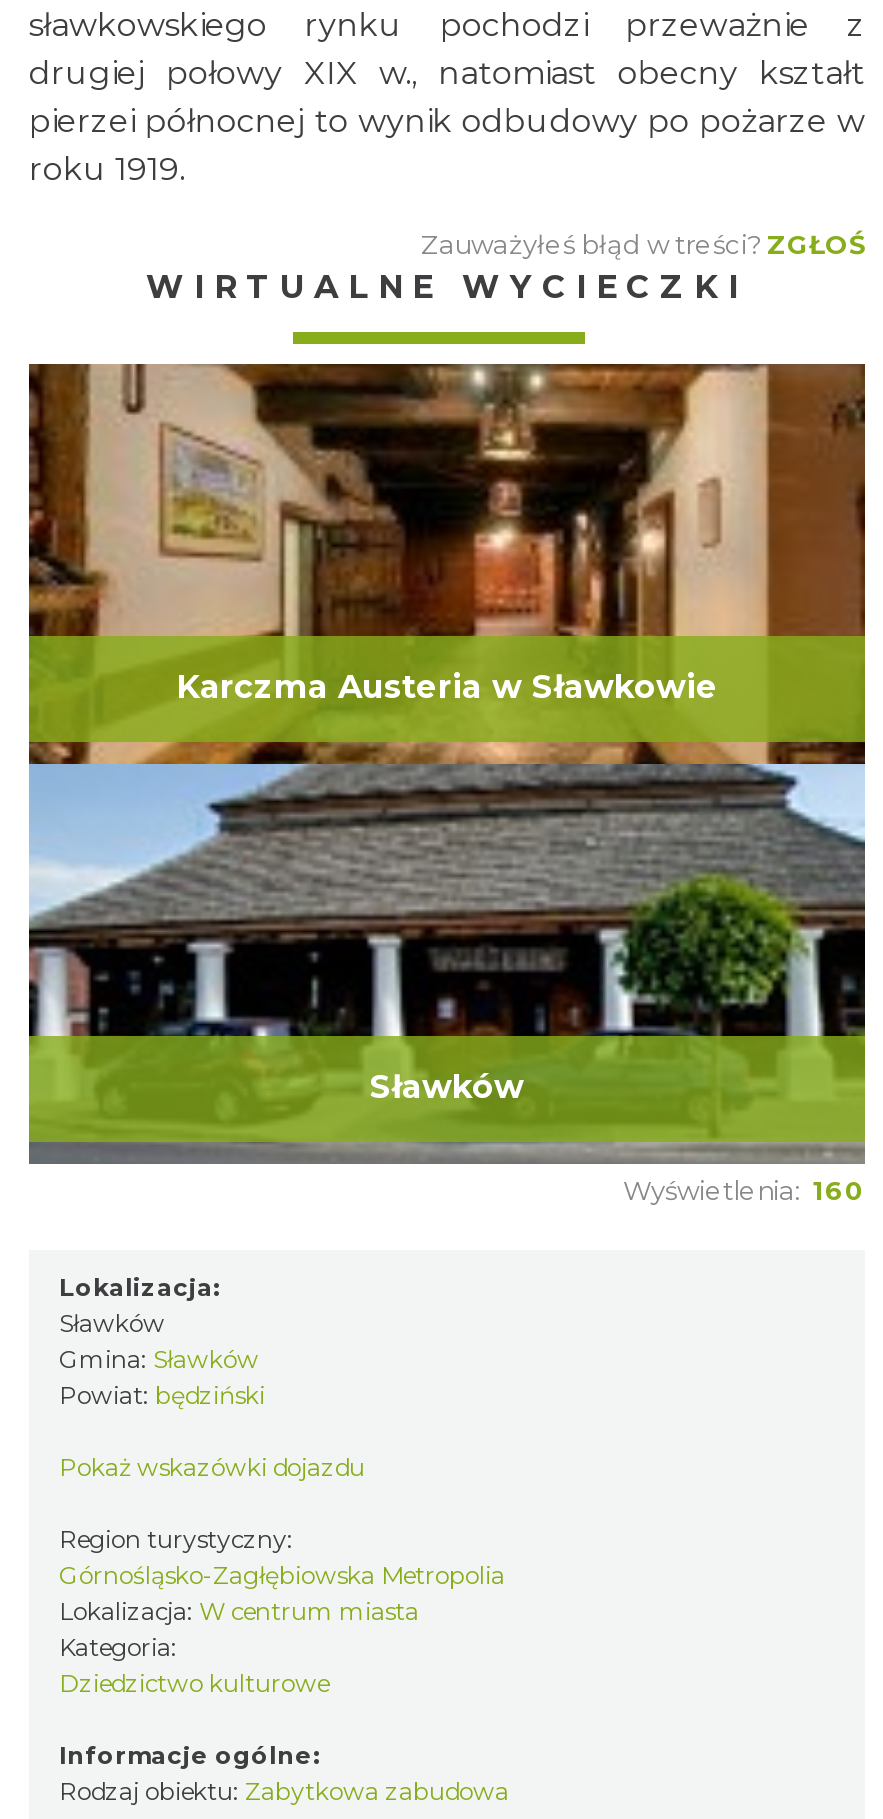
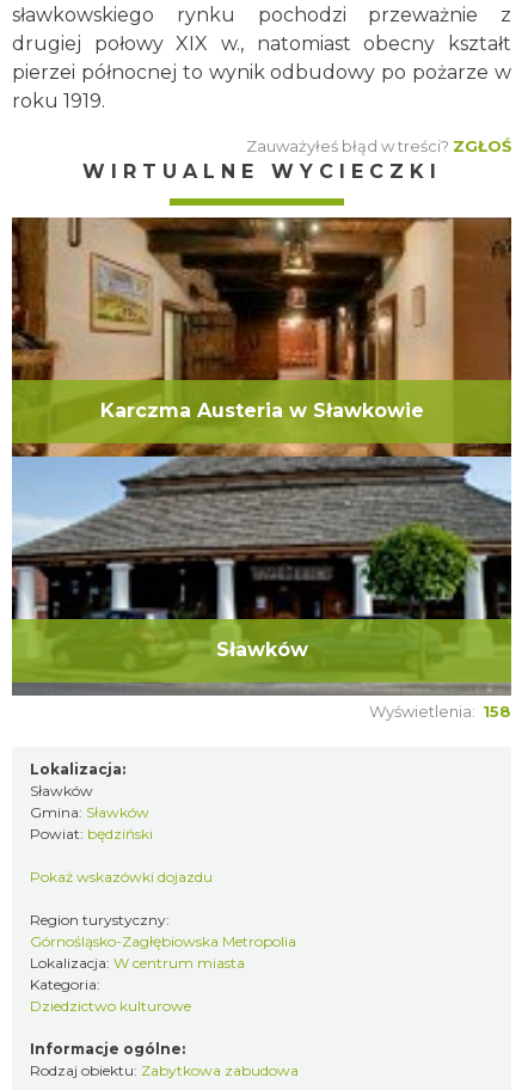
- Wyświetlenia: 160
+ Wyświetlenia: 158
